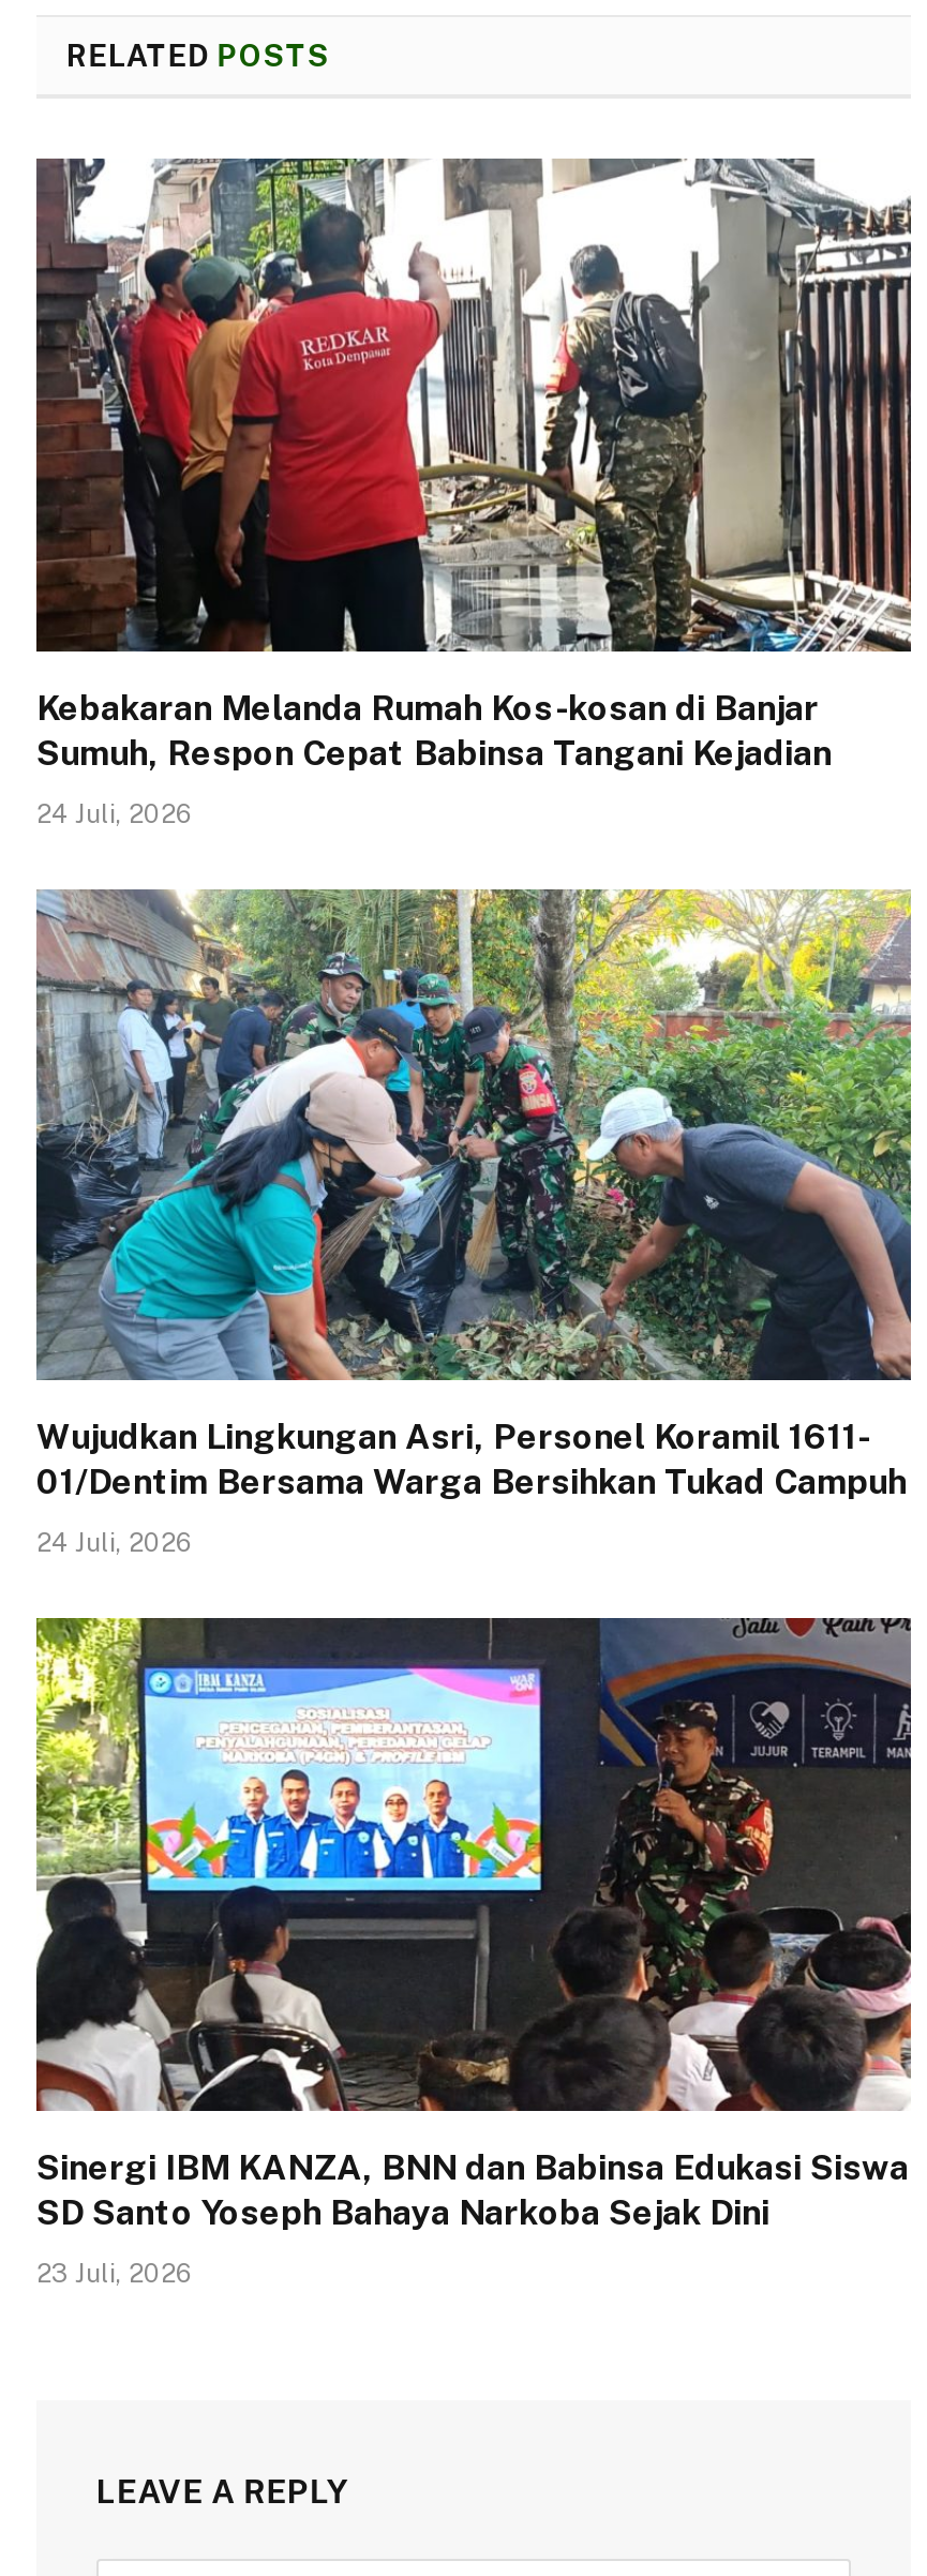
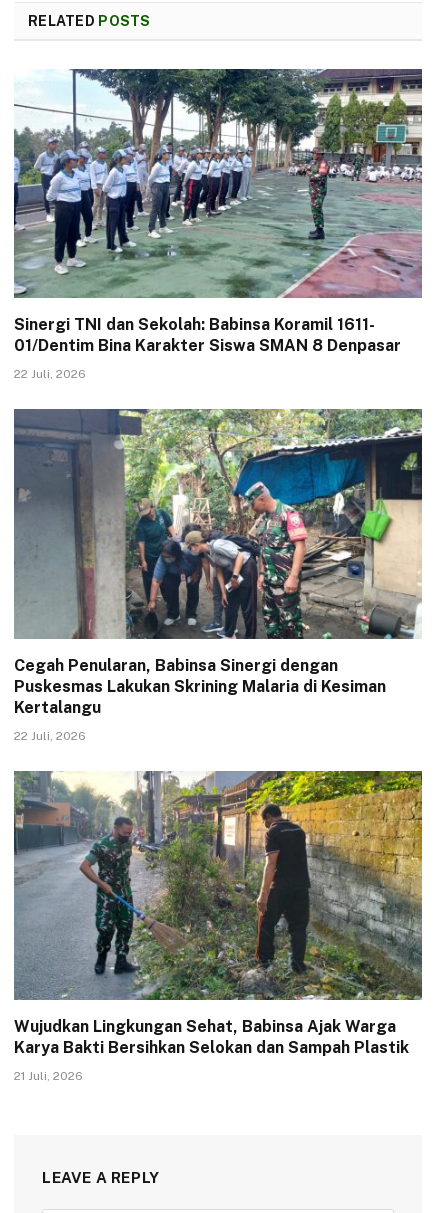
- [image]
- Kebakaran Melanda Rumah Kos-kosan di Banjar
- Sumuh, Respon Cepat Babinsa Tangani Kejadian
+ [image]
+ Sinergi TNI dan Sekolah: Babinsa Koramil 1611-
+ 01/Dentim Bina Karakter Siswa SMAN 8 Denpasar

- 24 Juli, 2026
+ 22 Juli, 2026

- [image]
- Wujudkan Lingkungan Asri, Personel Koramil 1611-
- 01/Dentim Bersama Warga Bersihkan Tukad Campuh
+ [image]
+ Cegah Penularan, Babinsa Sinergi dengan
+ Puskesmas Lakukan Skrining Malaria di Kesiman
+ Kertalangu

- 24 Juli, 2026
+ 22 Juli, 2026

- [image]
- Sinergi IBM KANZA, BNN dan Babinsa Edukasi Siswa
- SD Santo Yoseph Bahaya Narkoba Sejak Dini
+ [image]
+ Wujudkan Lingkungan Sehat, Babinsa Ajak Warga
+ Karya Bakti Bersihkan Selokan dan Sampah Plastik

- 23 Juli, 2026
+ 21 Juli, 2026
